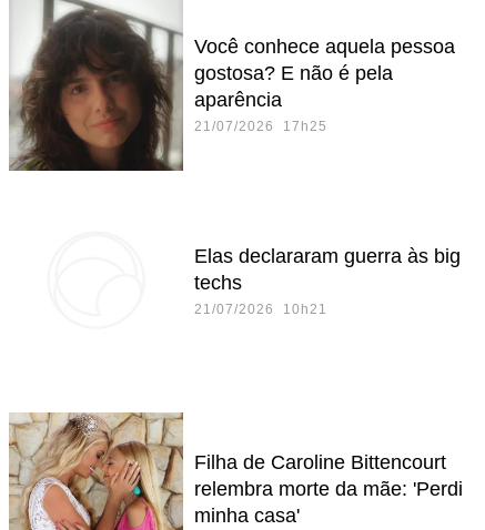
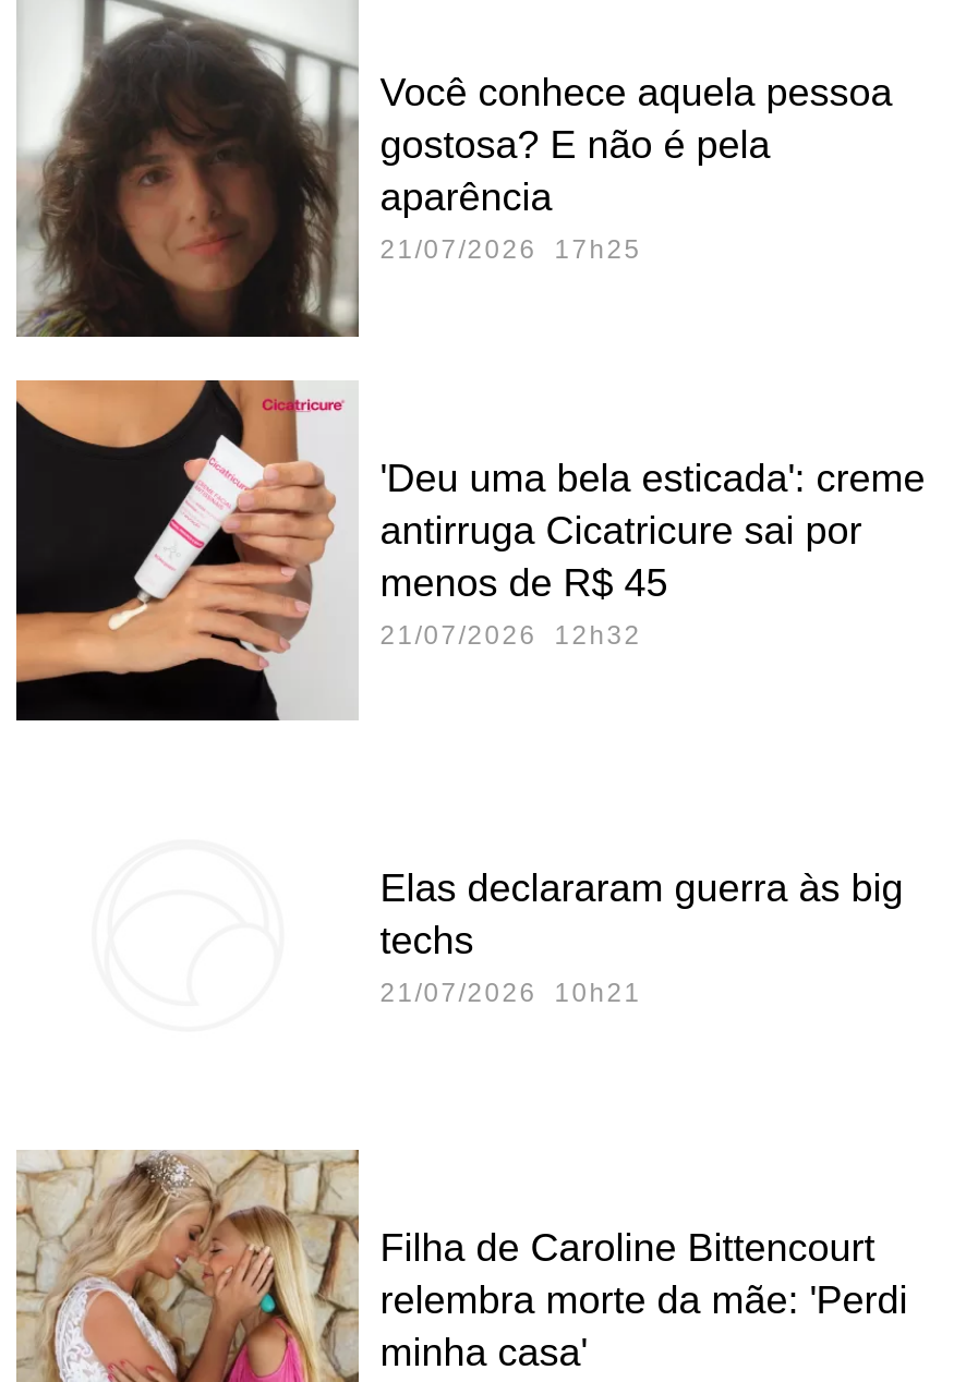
+ [image]
+ 'Deu uma bela esticada': creme
+ antirruga Cicatricure sai por
+ menos de R$ 45
+ 21/07/2026 12h32

moved down: Elas declararam guerra às big | techs | 21/07/2026 10h21
